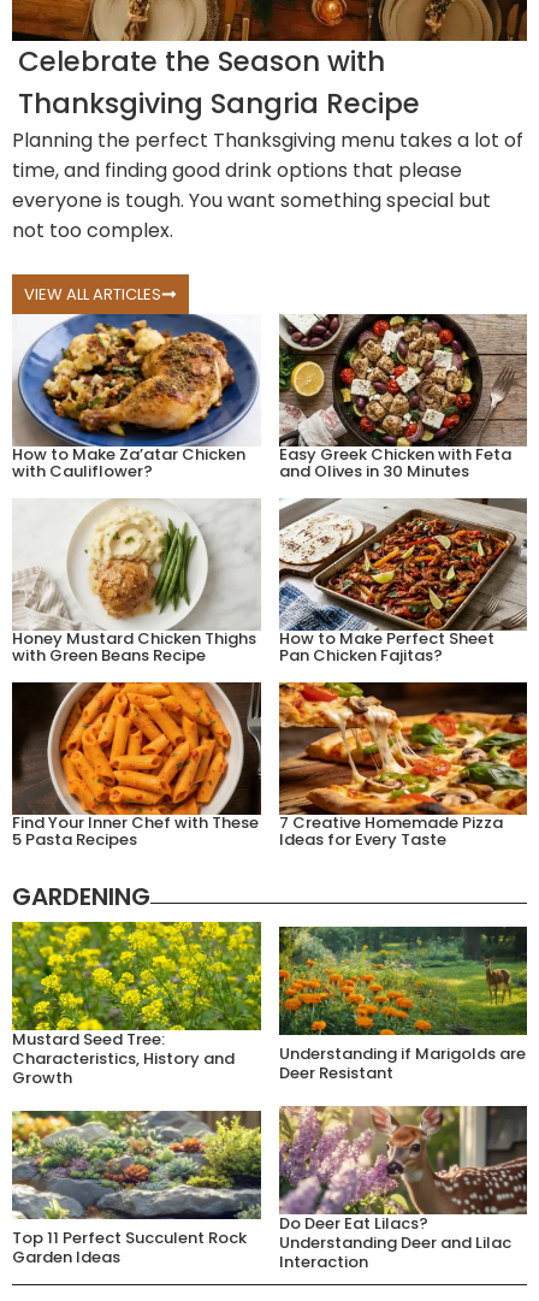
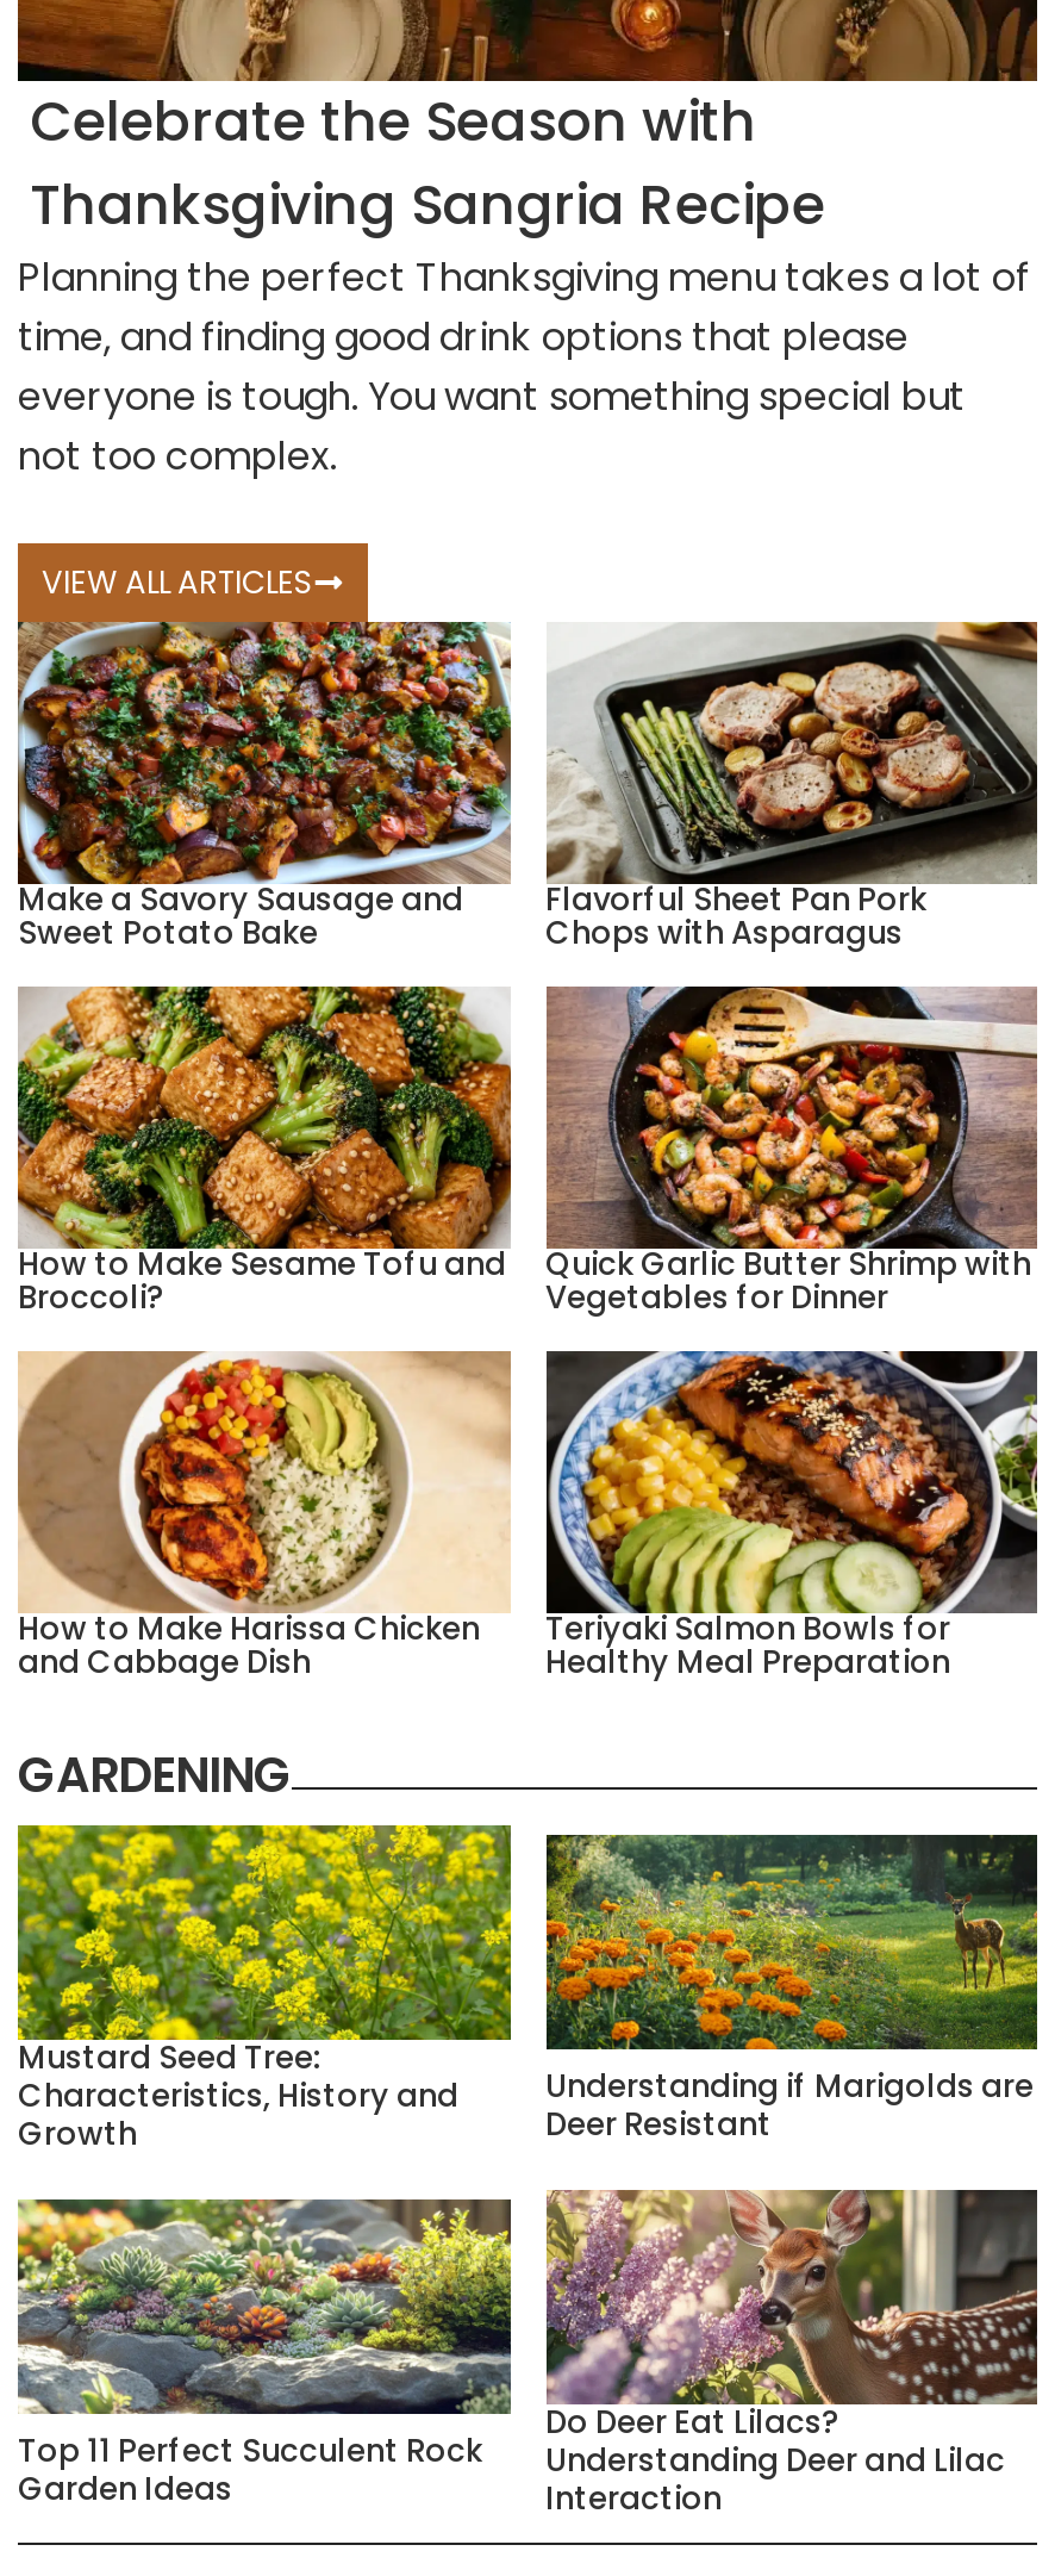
- [image]
- How to Make Za’atar Chicken
- with Cauliflower?
+ [image]
+ Make a Savory Sausage and
+ Sweet Potato Bake

- [image]
- Easy Greek Chicken with Feta
- and Olives in 30 Minutes
+ [image]
+ Flavorful Sheet Pan Pork
+ Chops with Asparagus

- [image]
- Honey Mustard Chicken Thighs
- with Green Beans Recipe
+ [image]
+ How to Make Sesame Tofu and
+ Broccoli?

- [image]
- How to Make Perfect Sheet
- Pan Chicken Fajitas?
+ [image]
+ Quick Garlic Butter Shrimp with
+ Vegetables for Dinner

- [image]
- Find Your Inner Chef with These
- 5 Pasta Recipes
+ [image]
+ How to Make Harissa Chicken
+ and Cabbage Dish

- [image]
- 7 Creative Homemade Pizza
- Ideas for Every Taste
+ [image]
+ Teriyaki Salmon Bowls for
+ Healthy Meal Preparation
